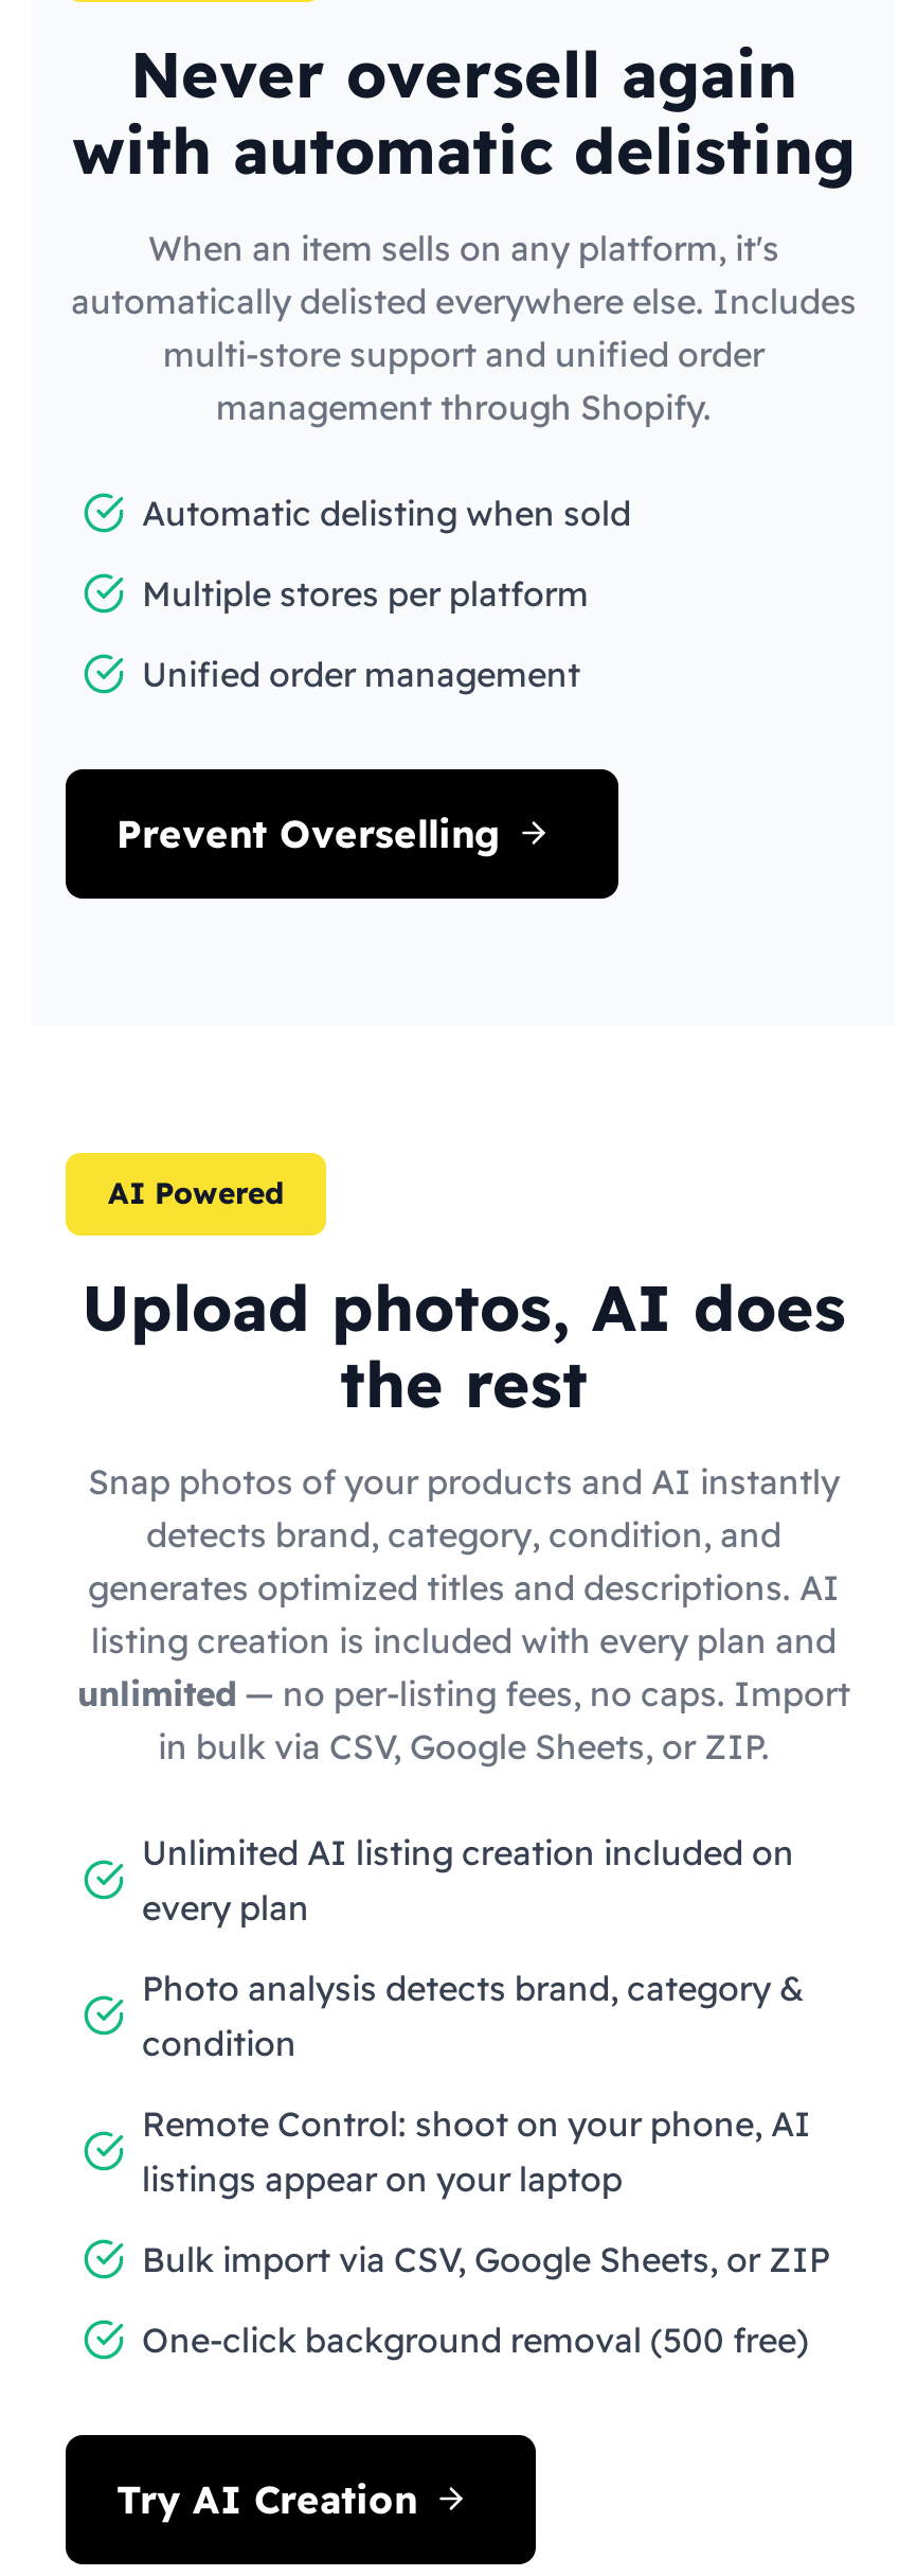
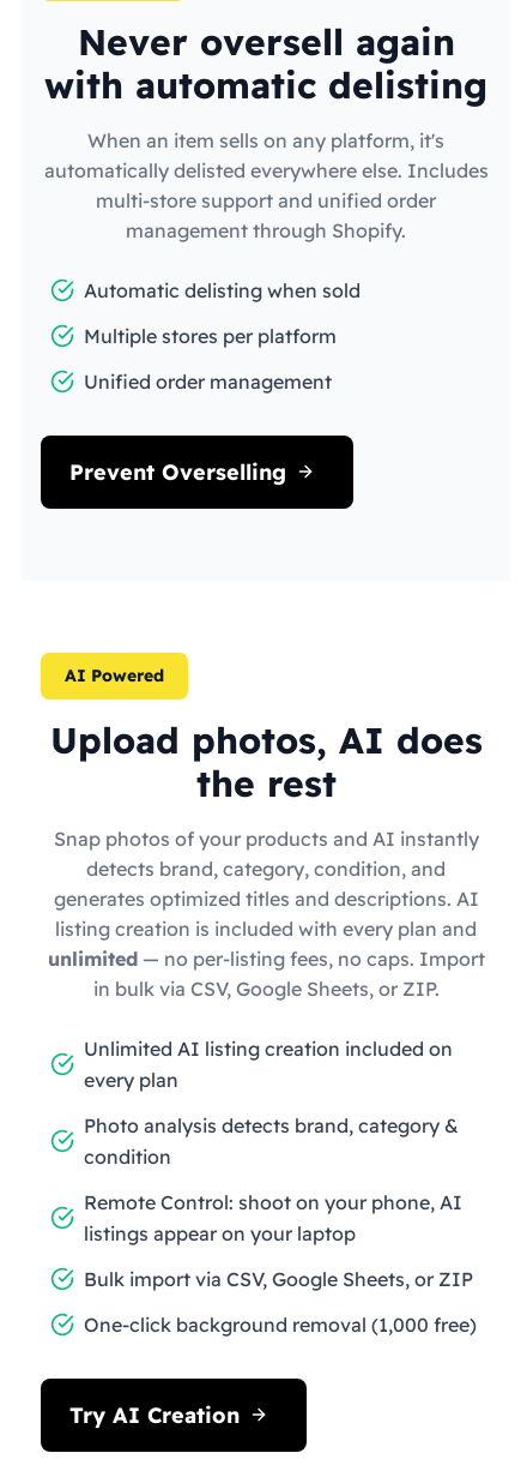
- One-click background removal (500 free)
+ One-click background removal (1,000 free)
